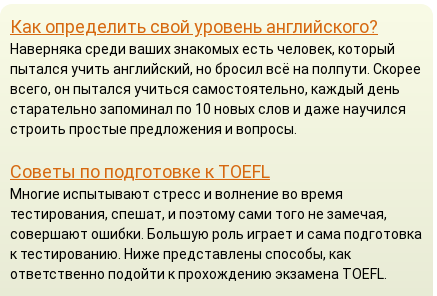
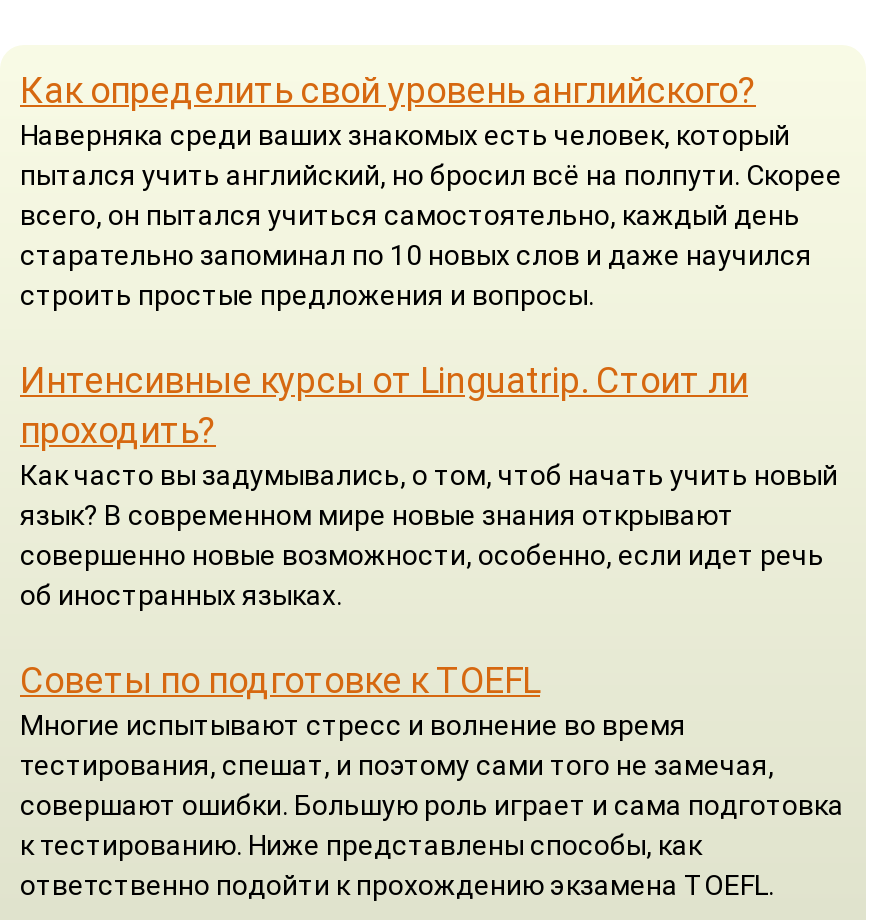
+ Интенсивные курсы от Linguatrip. Стоит ли
+ проходить?
+ Как часто вы задумывались, о том, чтоб начать учить новый
+ язык? В современном мире новые знания открывают
+ совершенно новые возможности, особенно, если идет речь
+ об иностранных языках.
